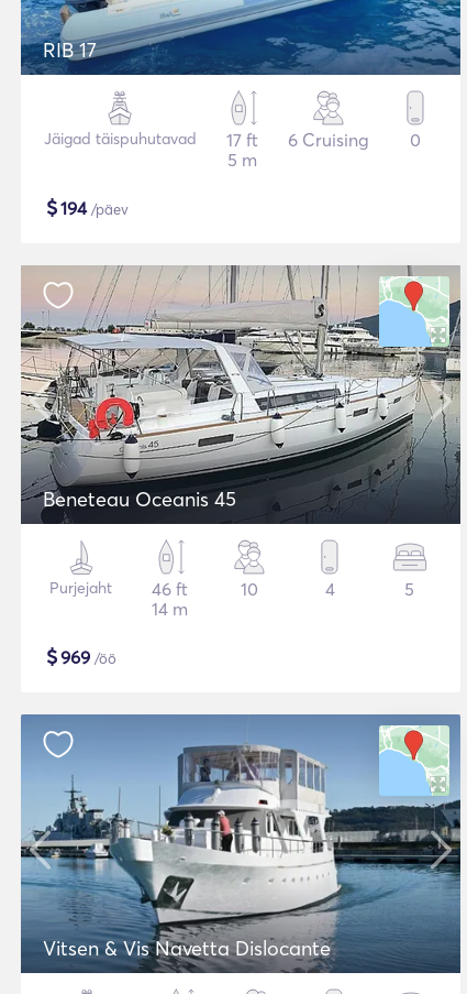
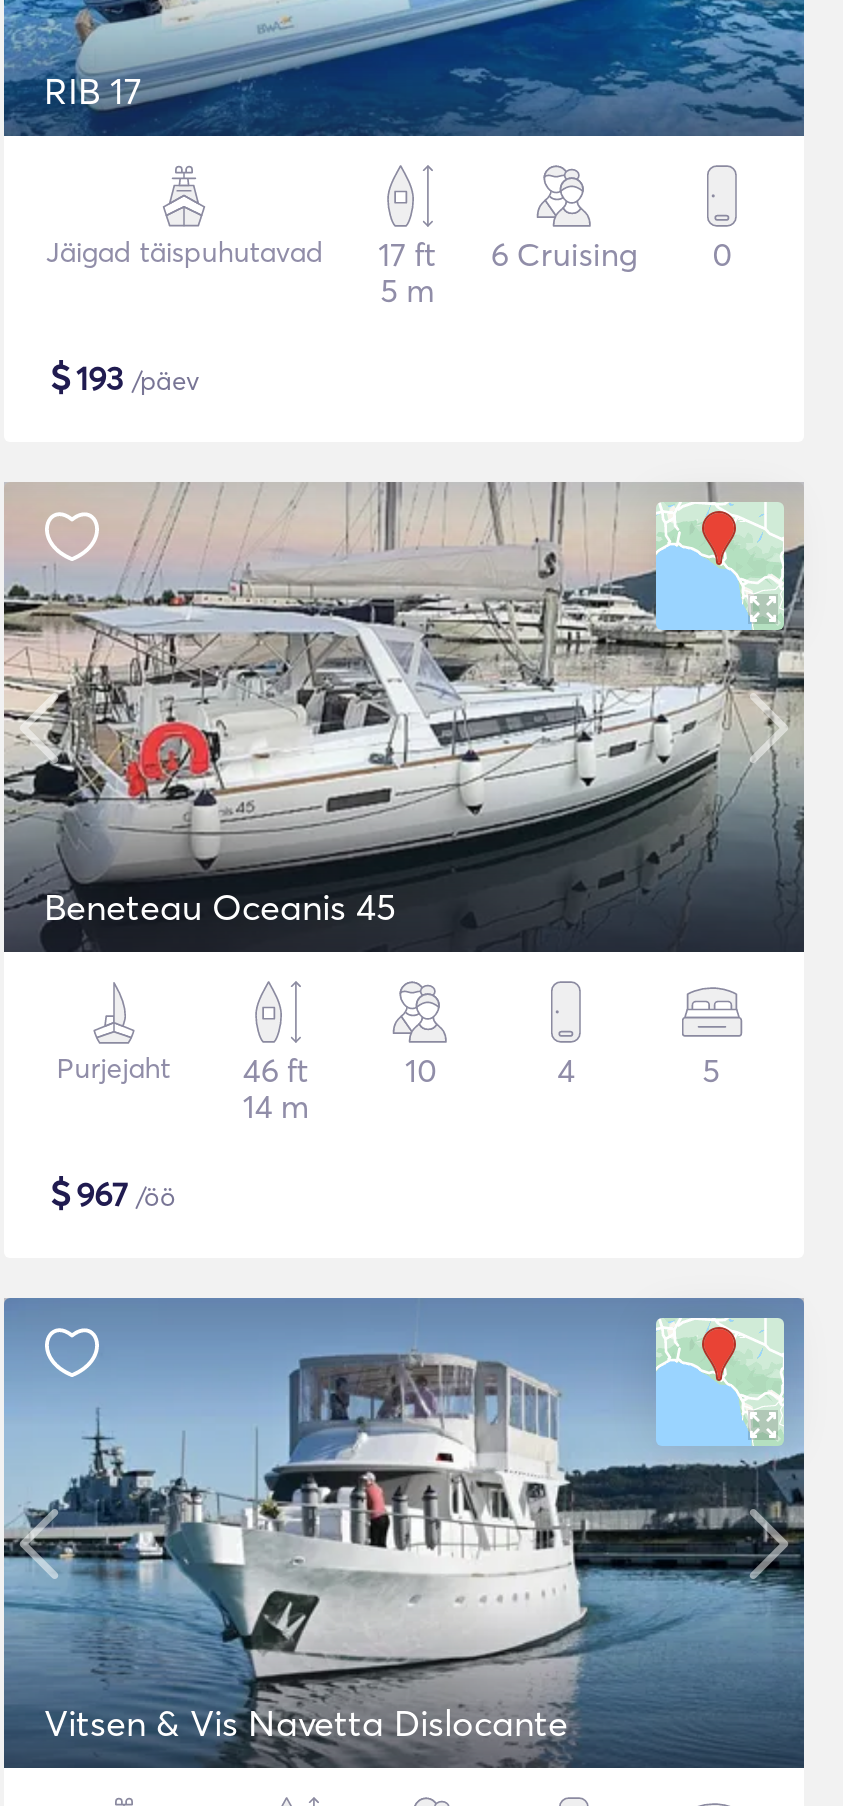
- $194 /päev
+ $193 /päev

- $969 /öö
+ $967 /öö
